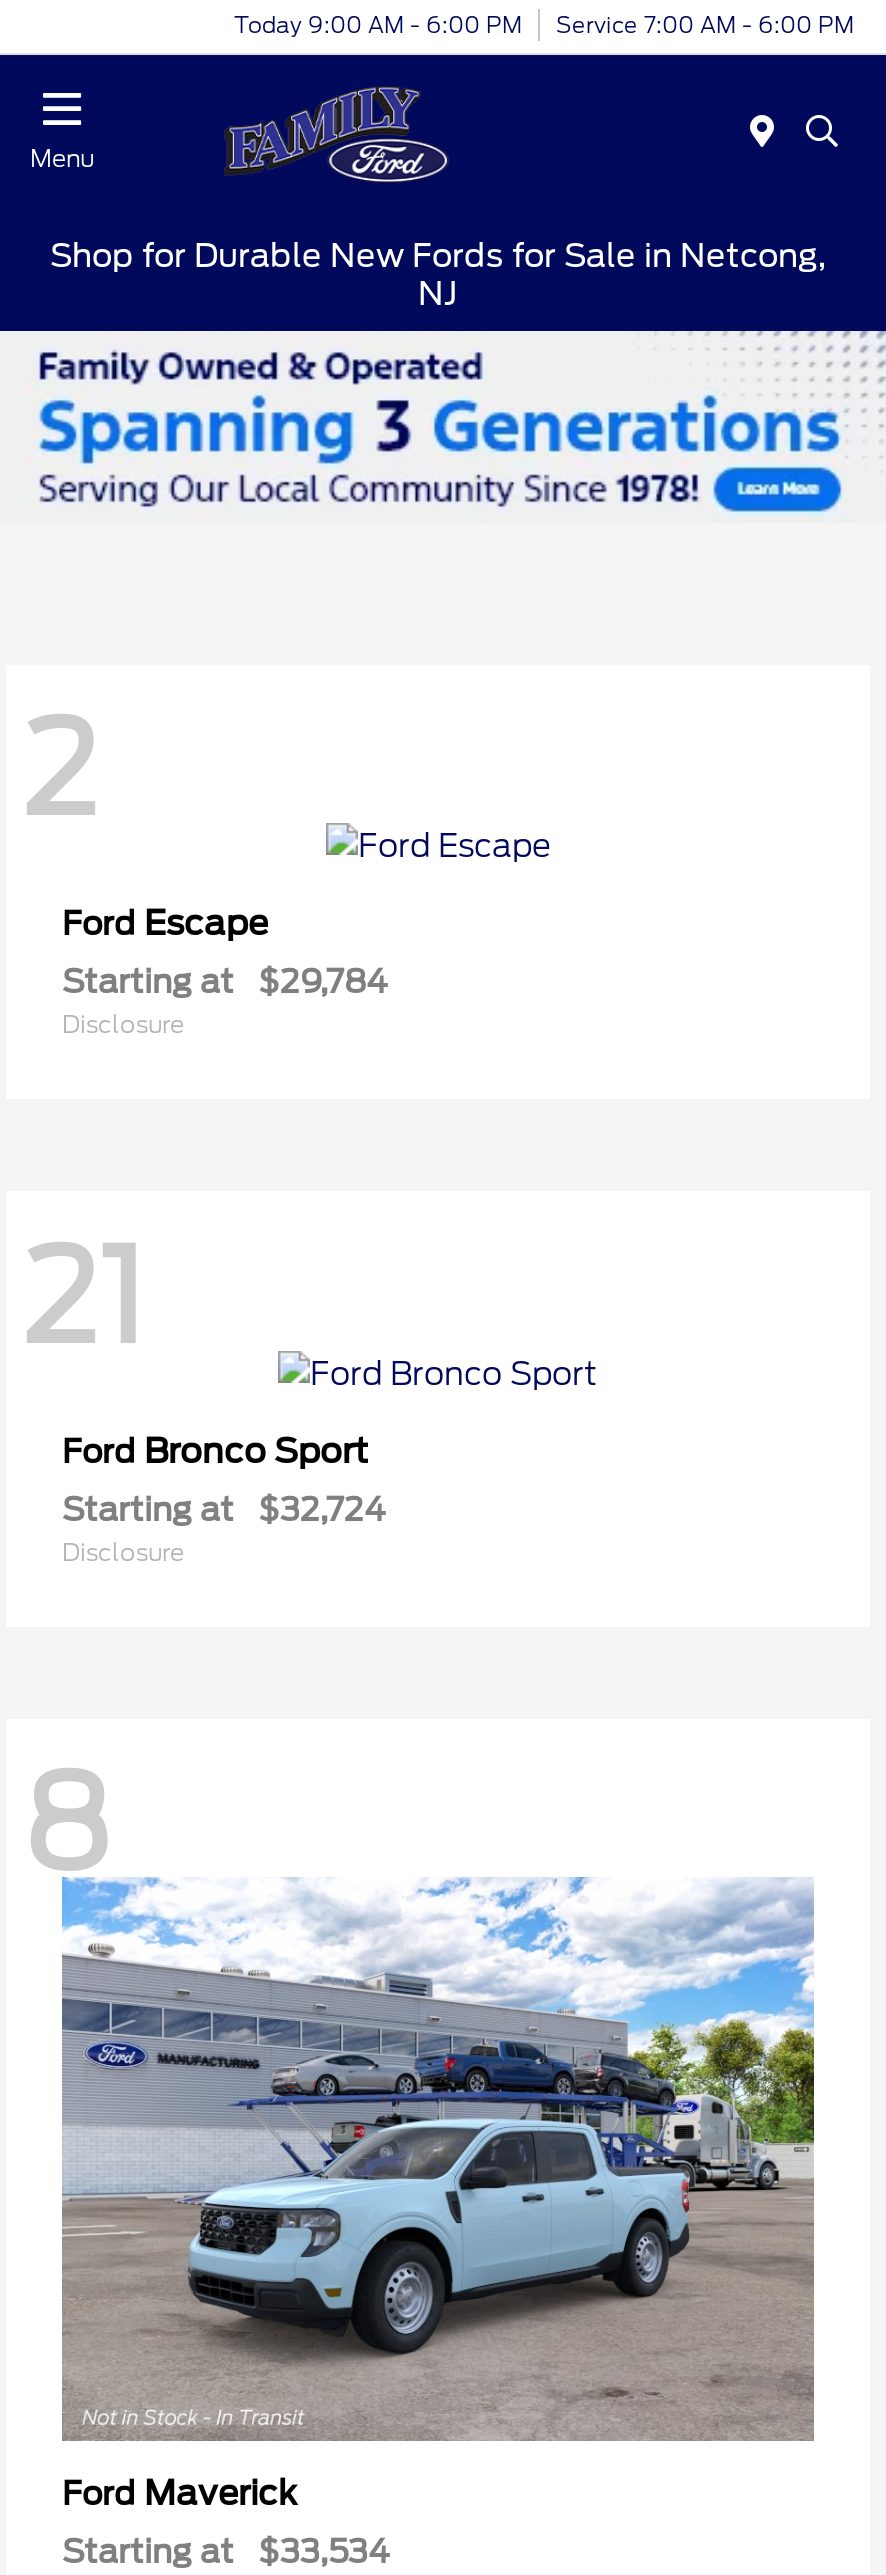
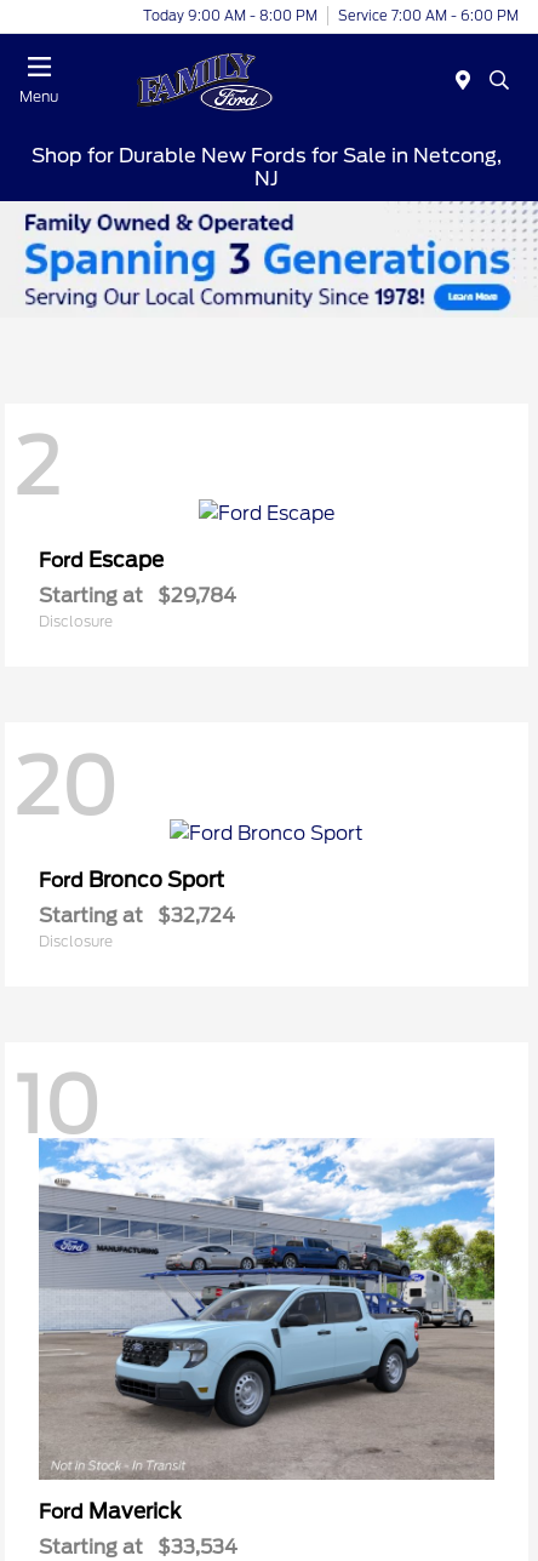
- Today 9:00 AM - 6:00 PM Service 7:00 AM - 6:00 PM
+ Today 9:00 AM - 8:00 PM Service 7:00 AM - 6:00 PM

- 21
+ 20

- 8
+ 10
